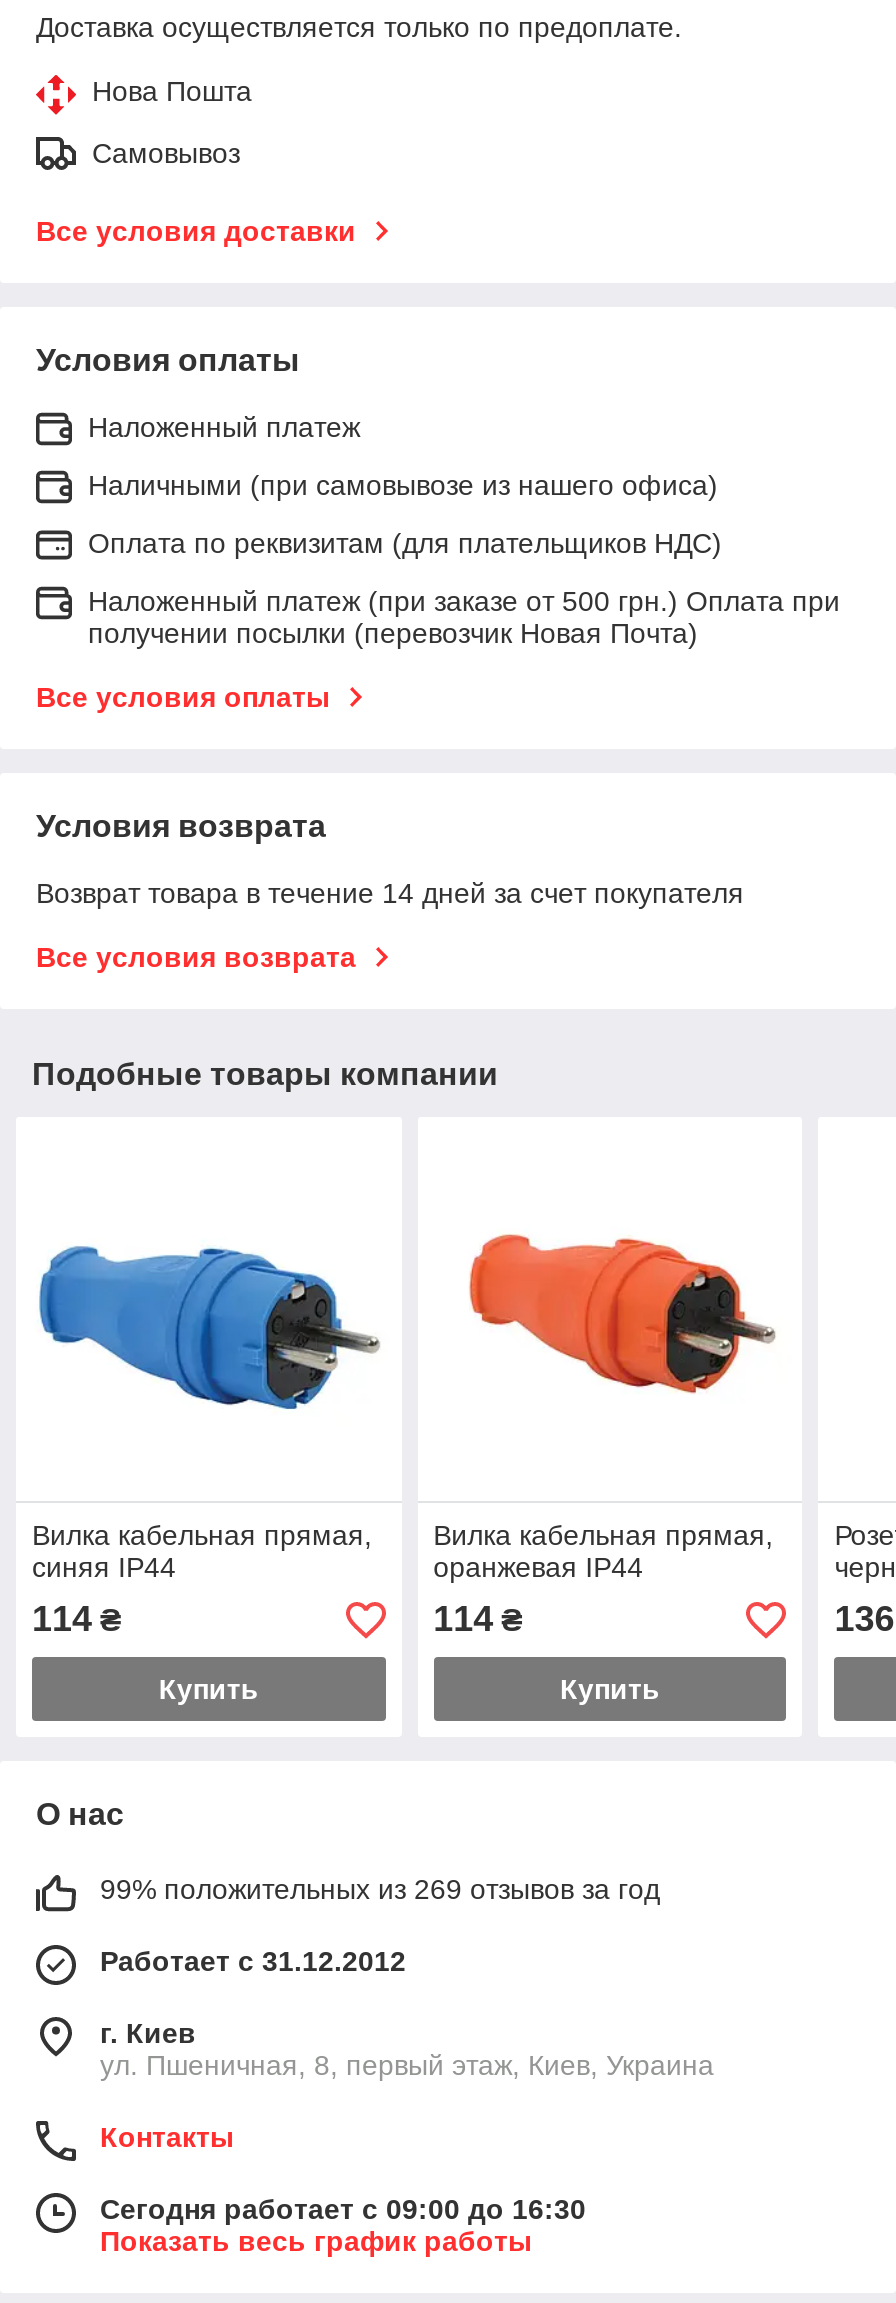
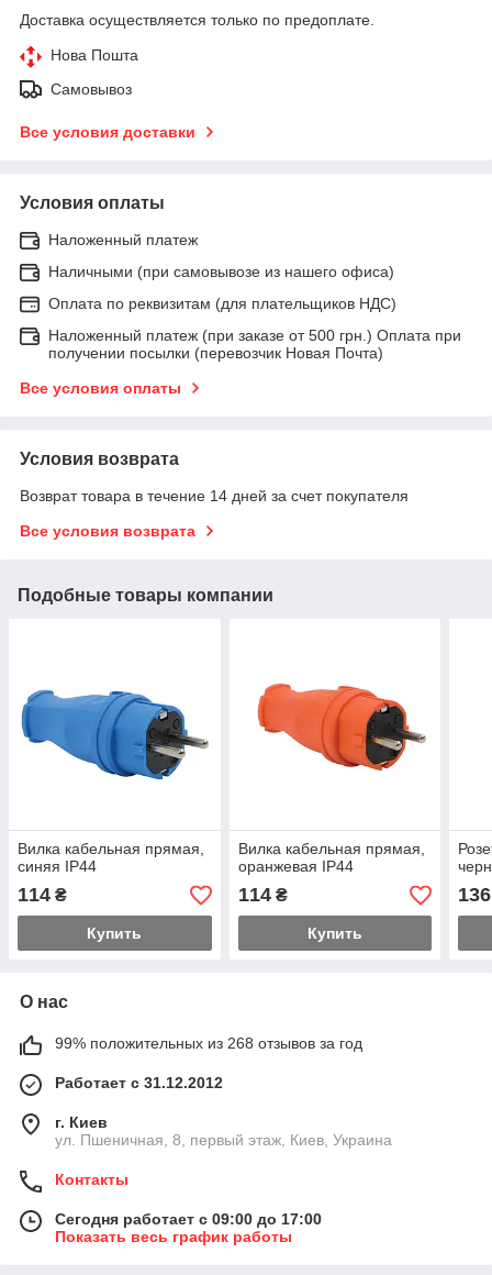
- 99% положительных из 269 отзывов за год
+ 99% положительных из 268 отзывов за год

- Сегодня работает с 09:00 до 16:30
+ Сегодня работает с 09:00 до 17:00
